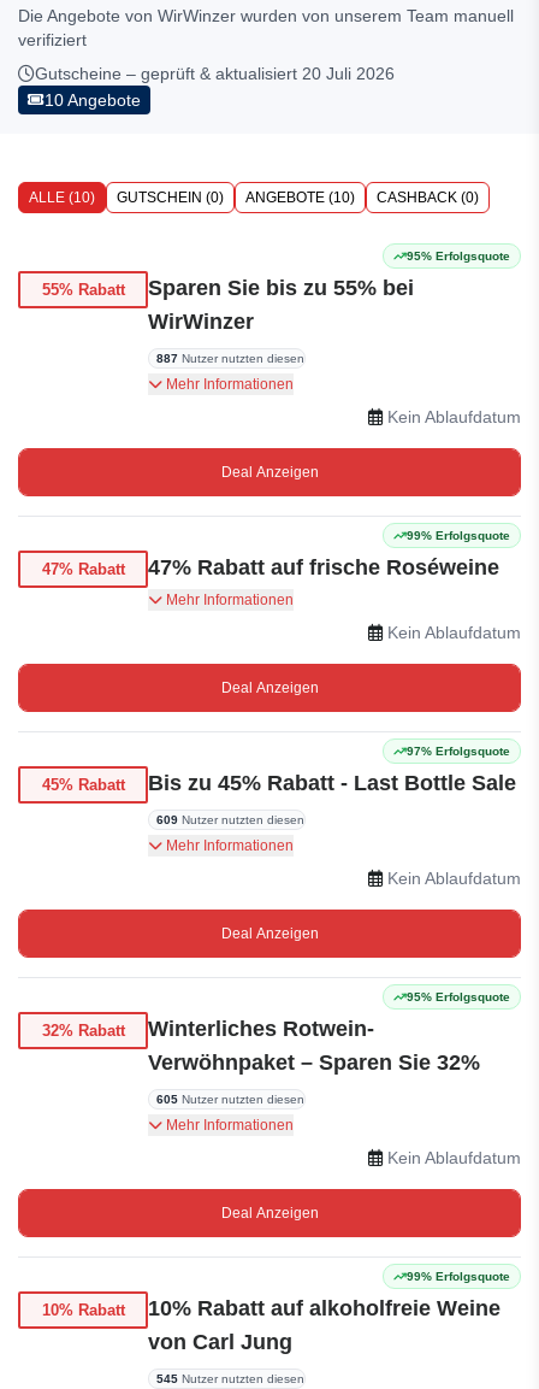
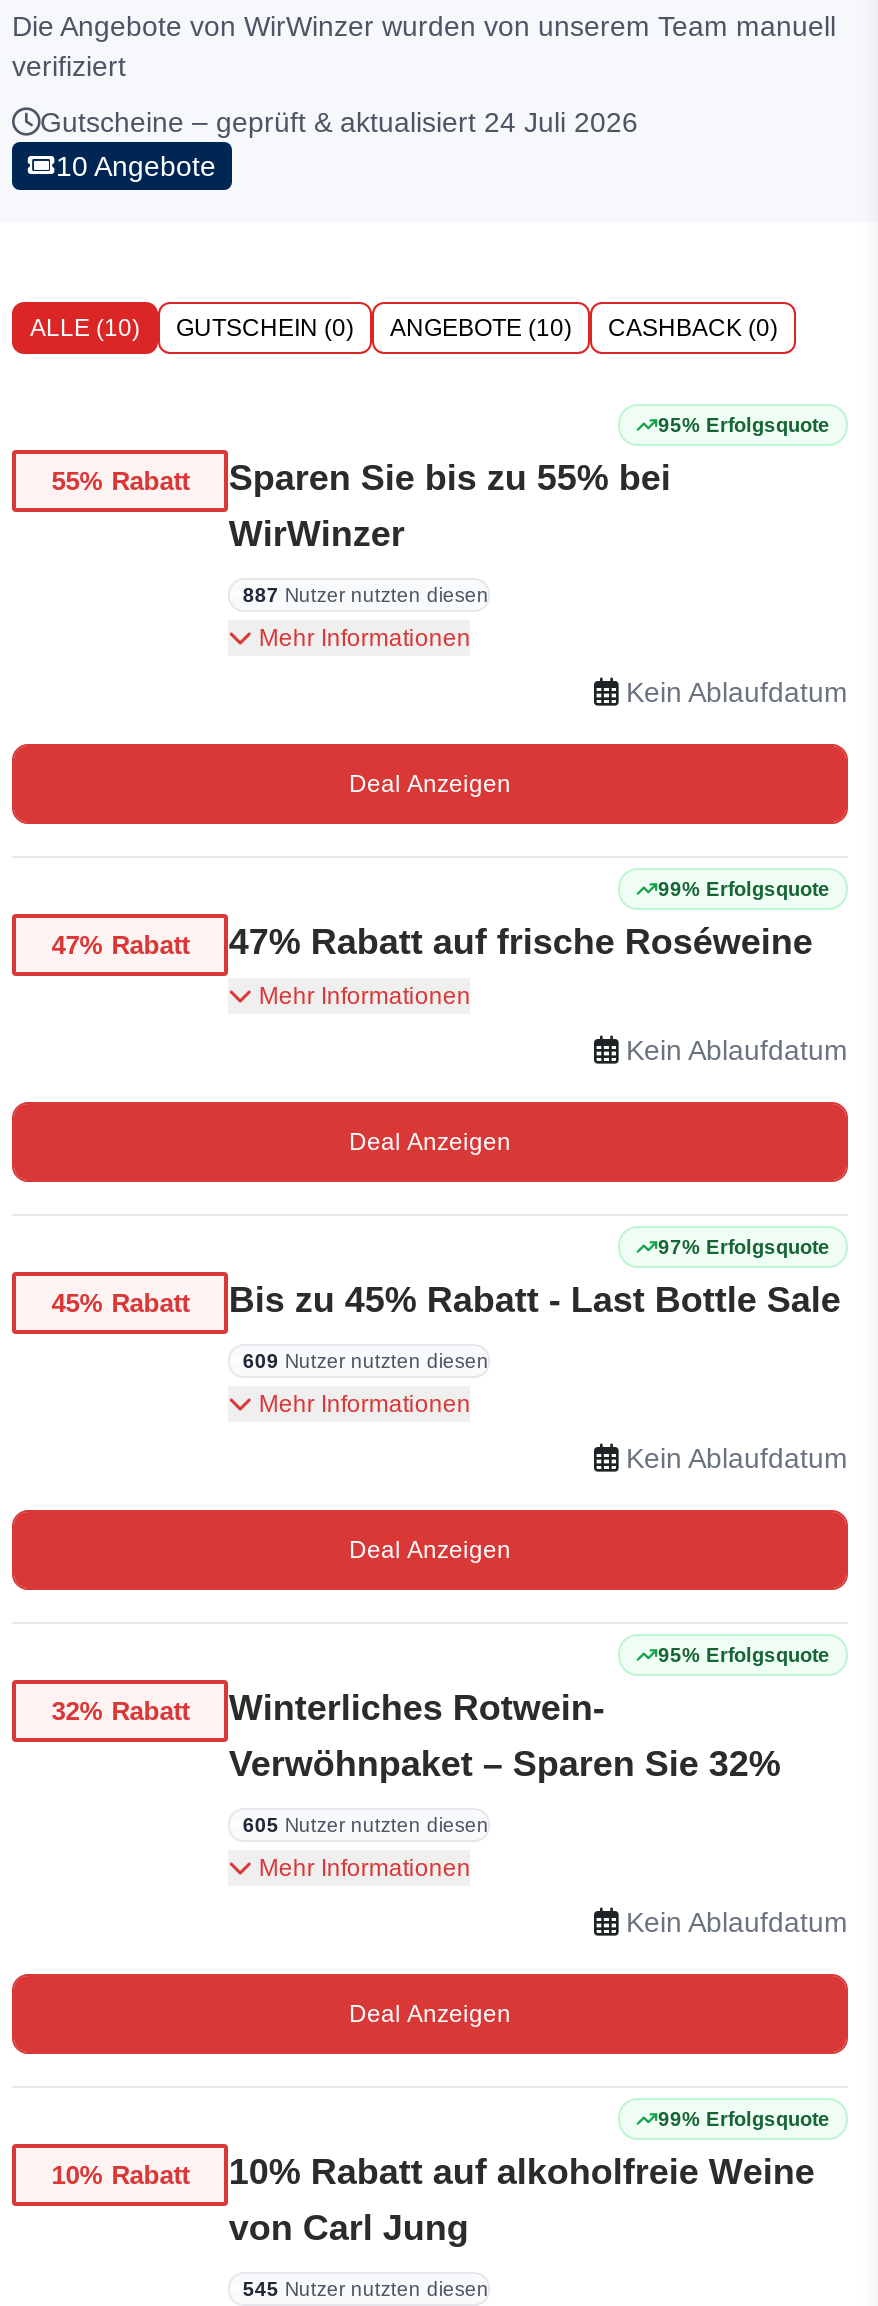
- Gutscheine – geprüft & aktualisiert 20 Juli 2026
+ Gutscheine – geprüft & aktualisiert 24 Juli 2026
